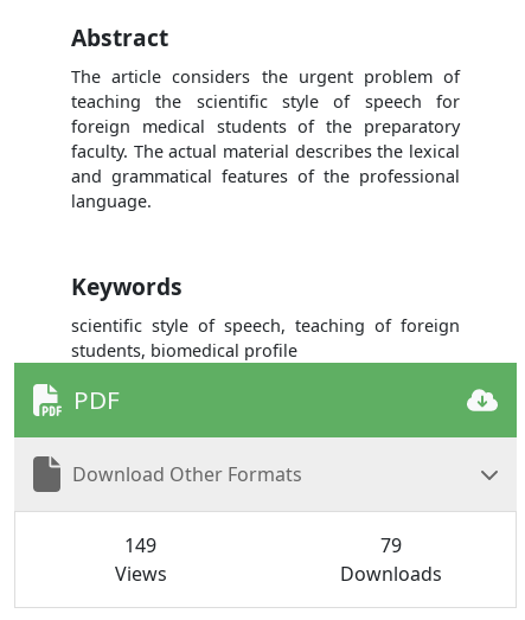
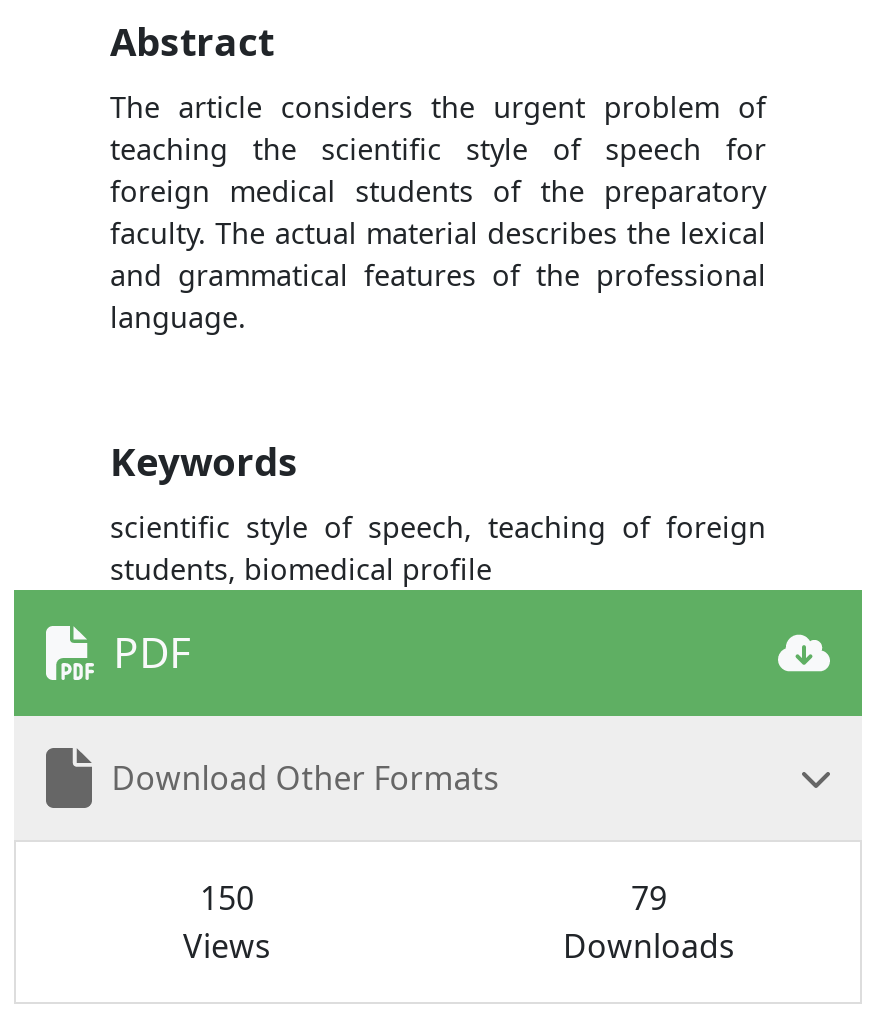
- 149
+ 150
